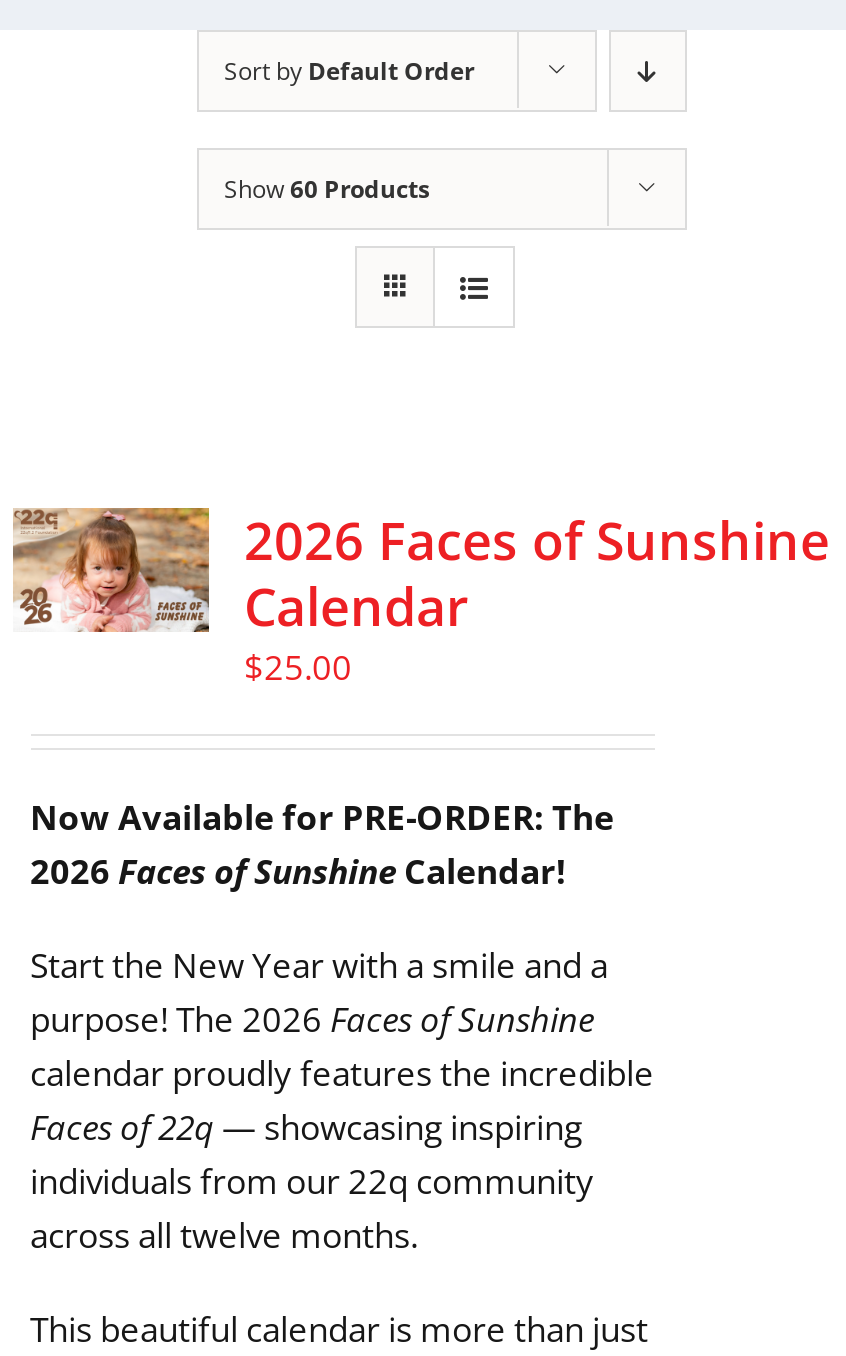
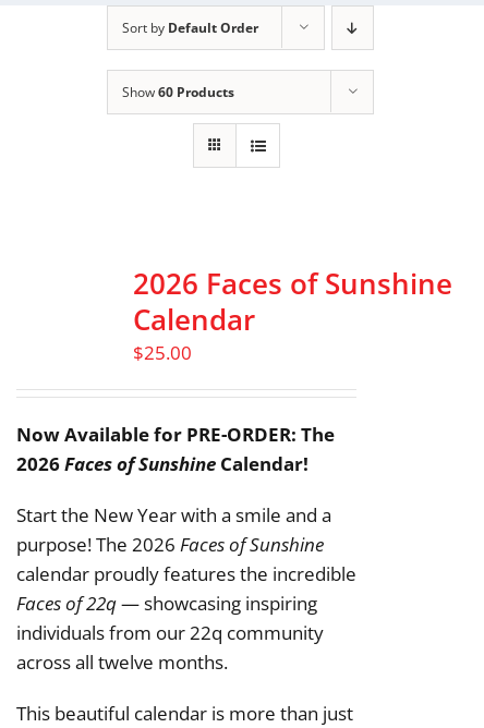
- [image]
